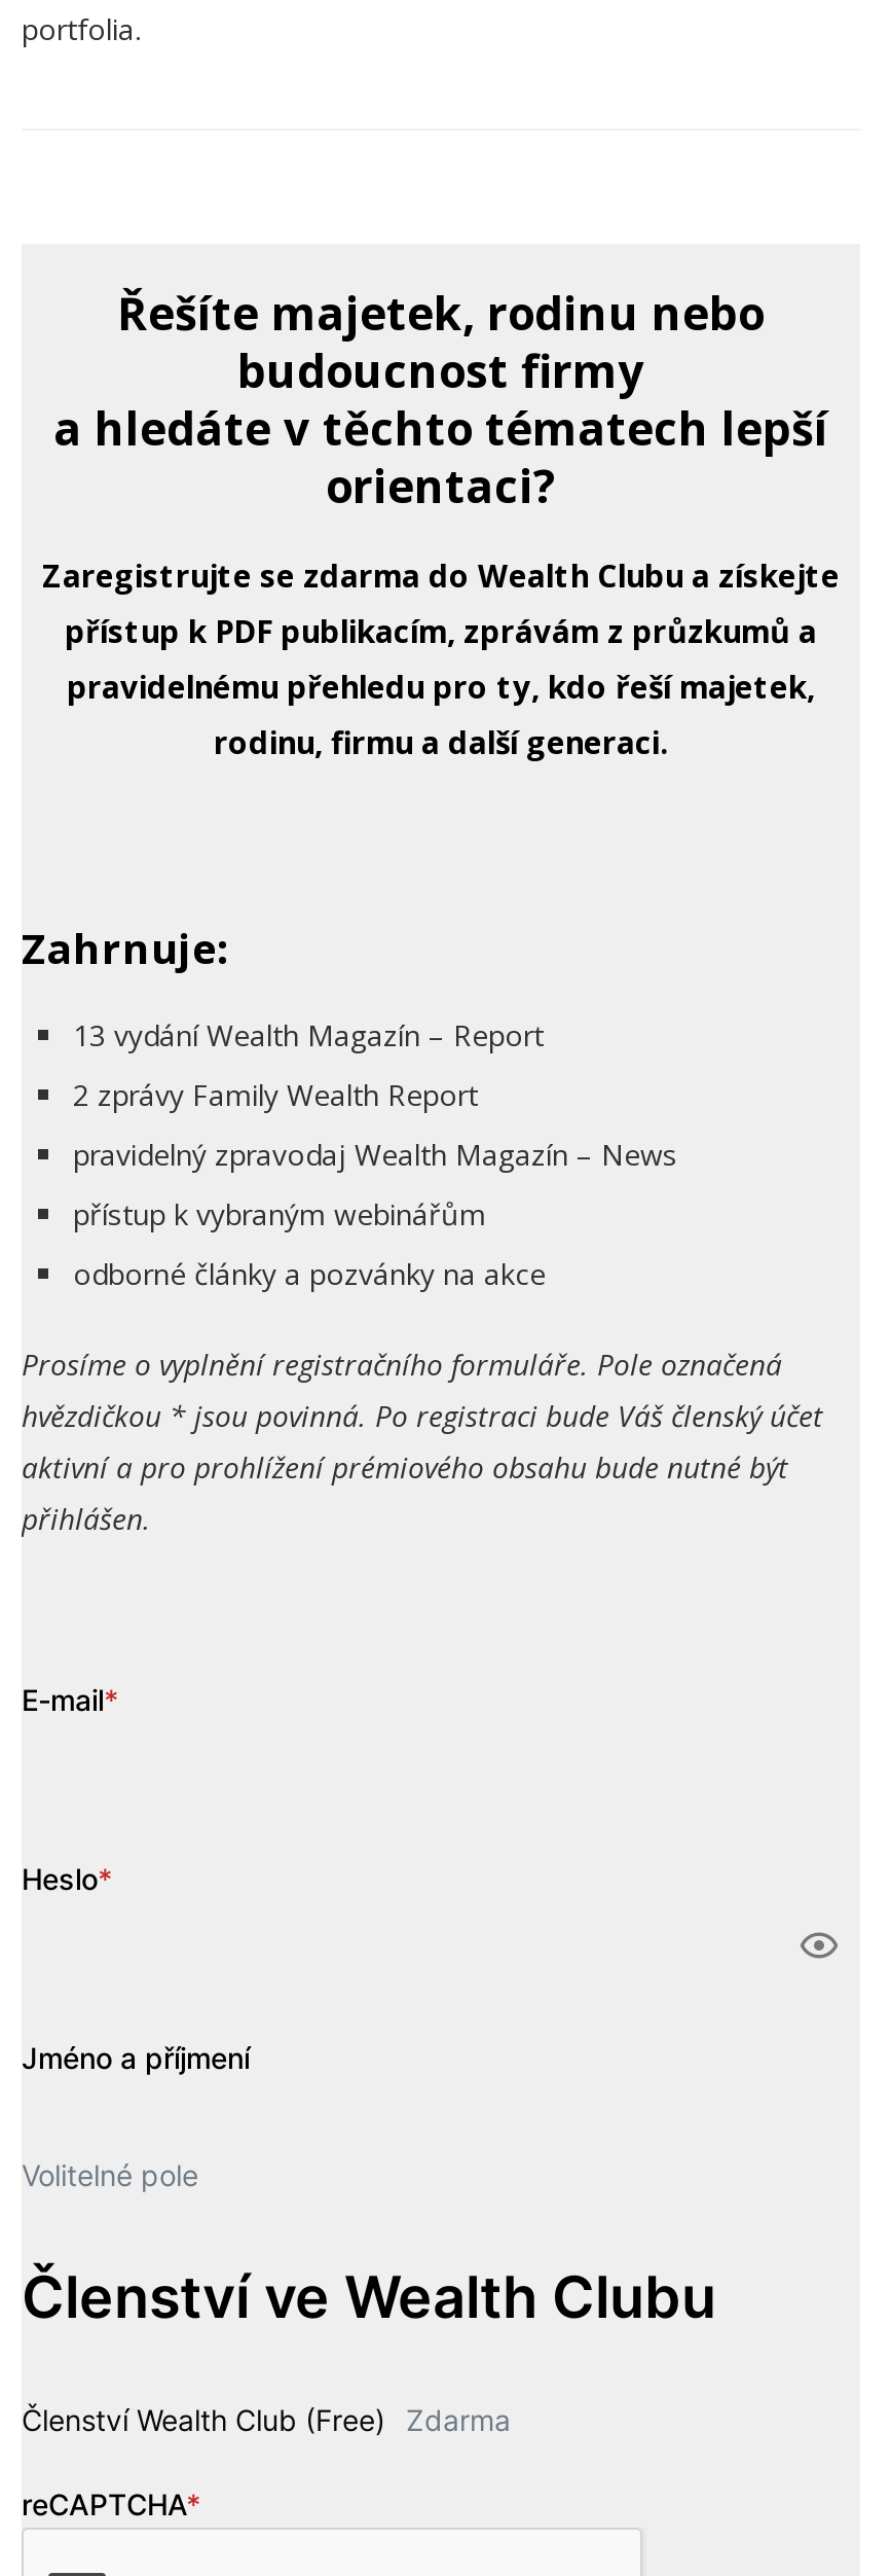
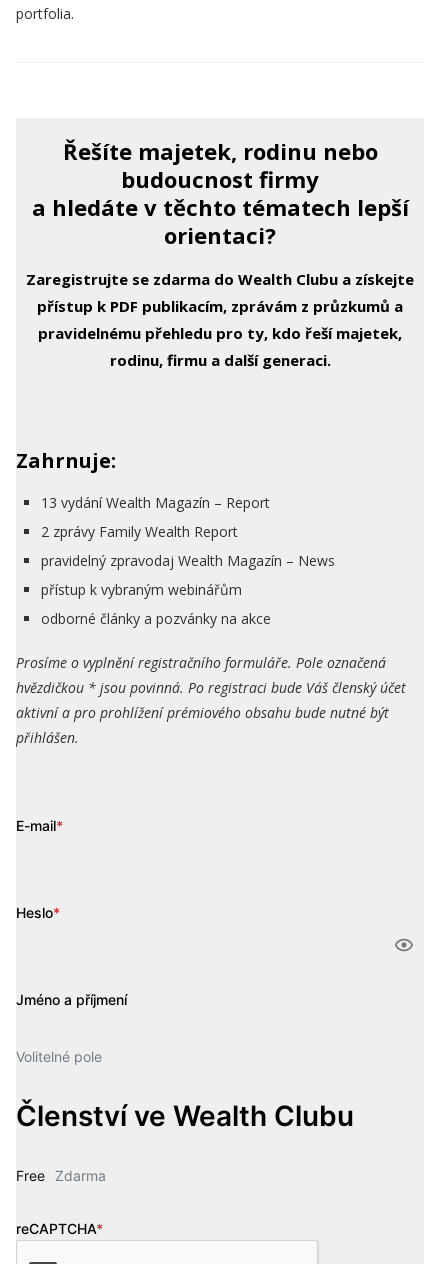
- Členství Wealth Club (Free) Zdarma
+ Free Zdarma
